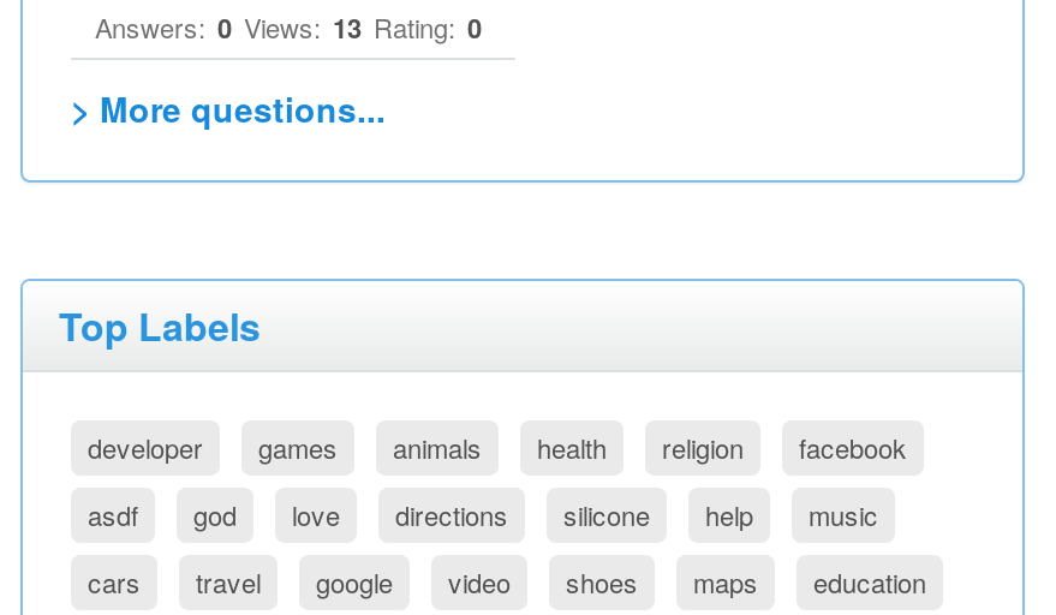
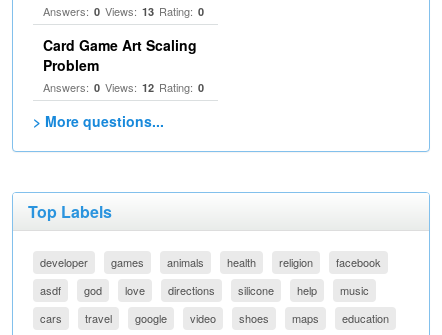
+ Card Game Art Scaling
+ Problem
+ Answers: 0 Views: 12 Rating: 0
